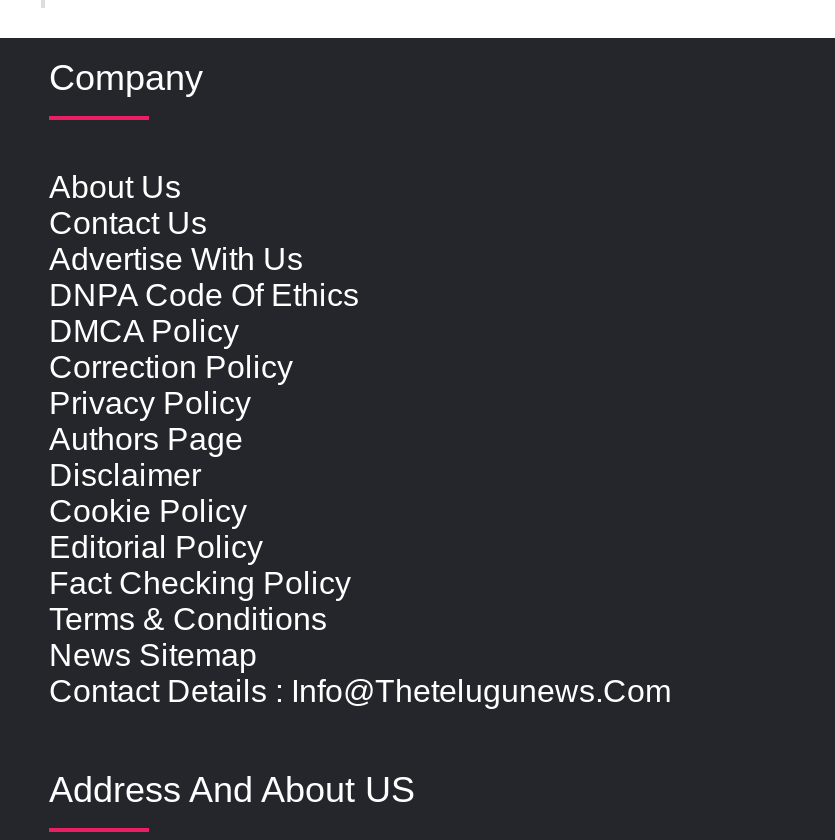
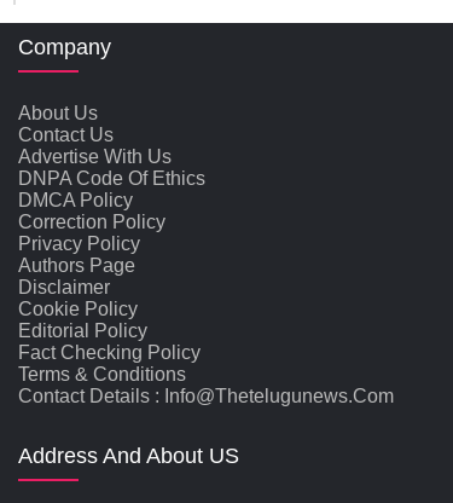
- News Sitemap
